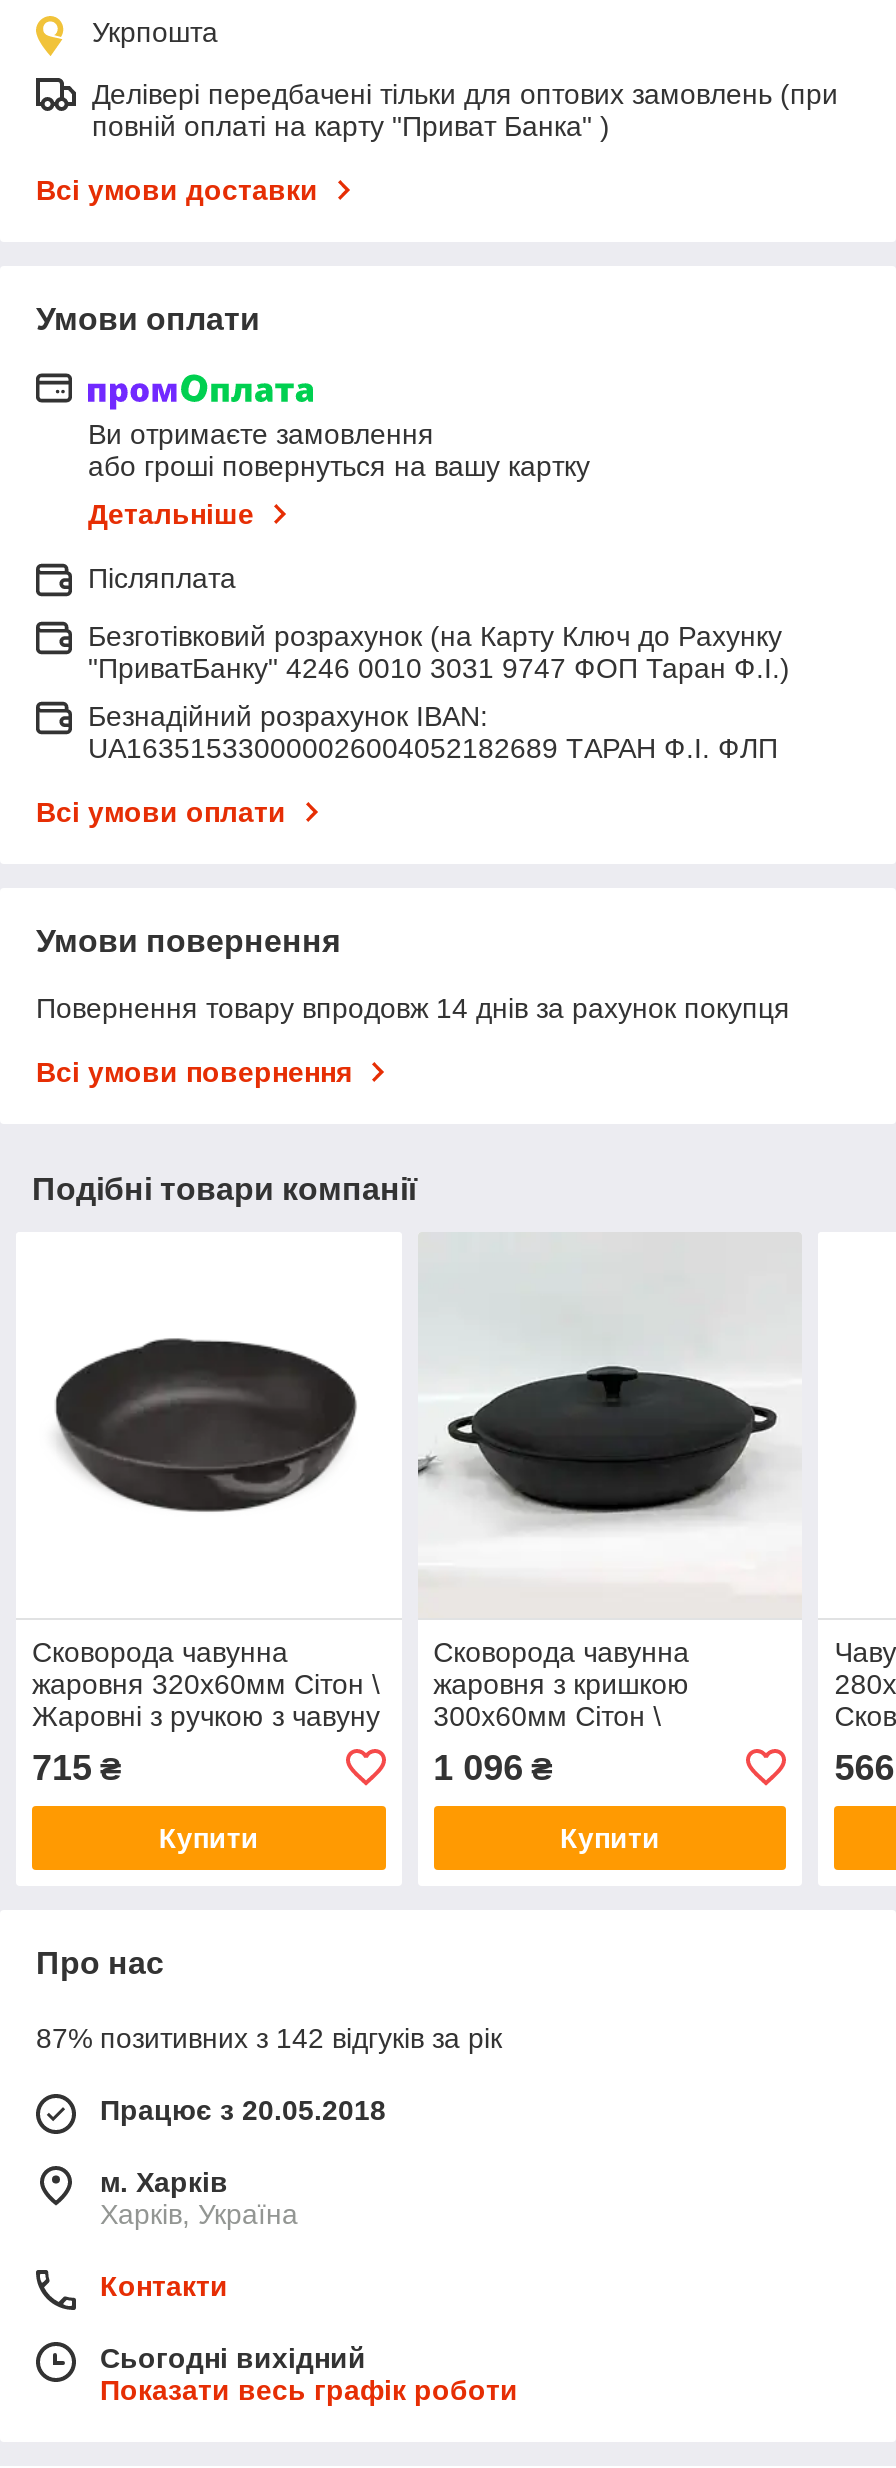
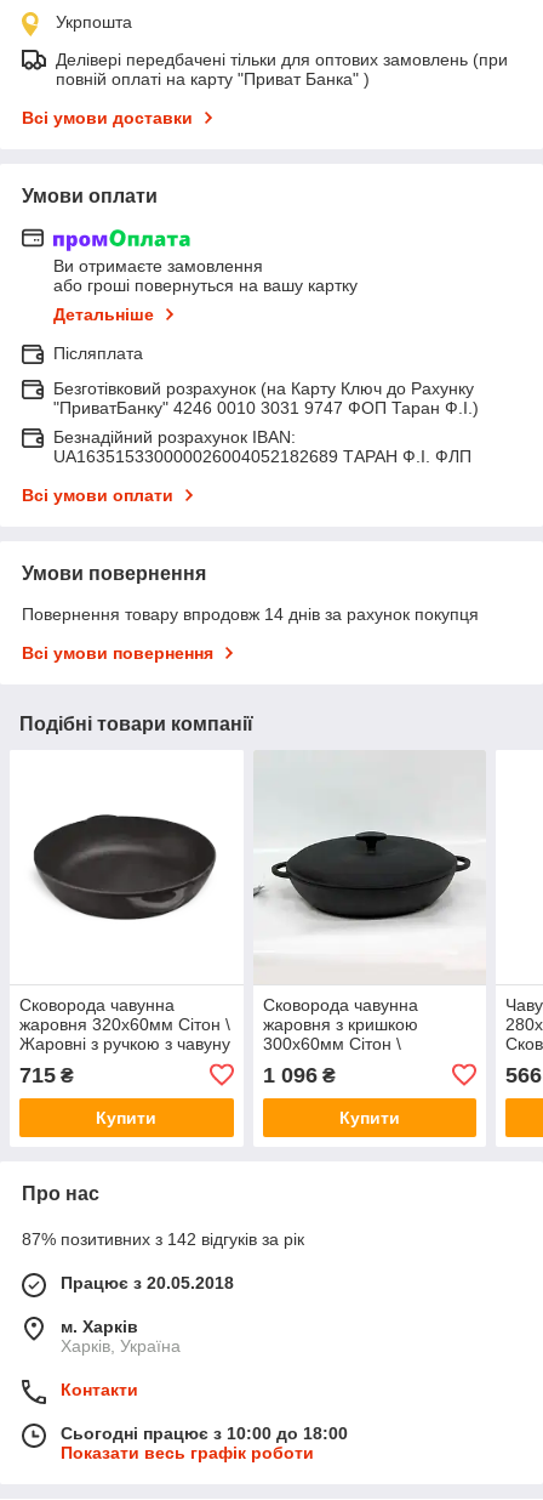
- Сьогодні вихідний
+ Сьогодні працює з 10:00 до 18:00
